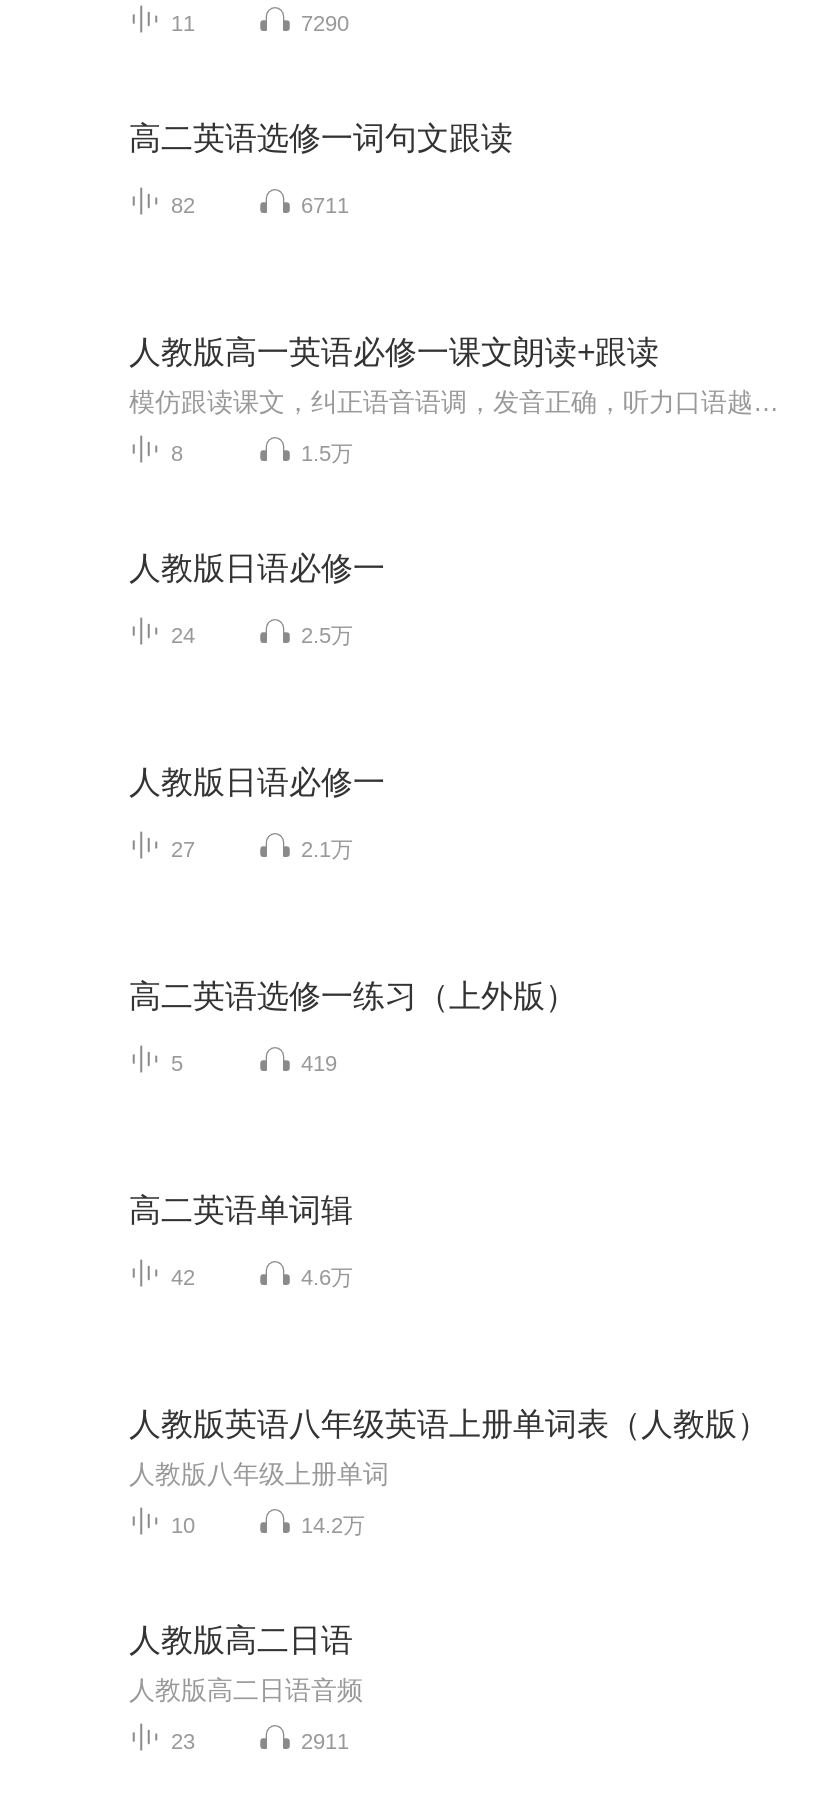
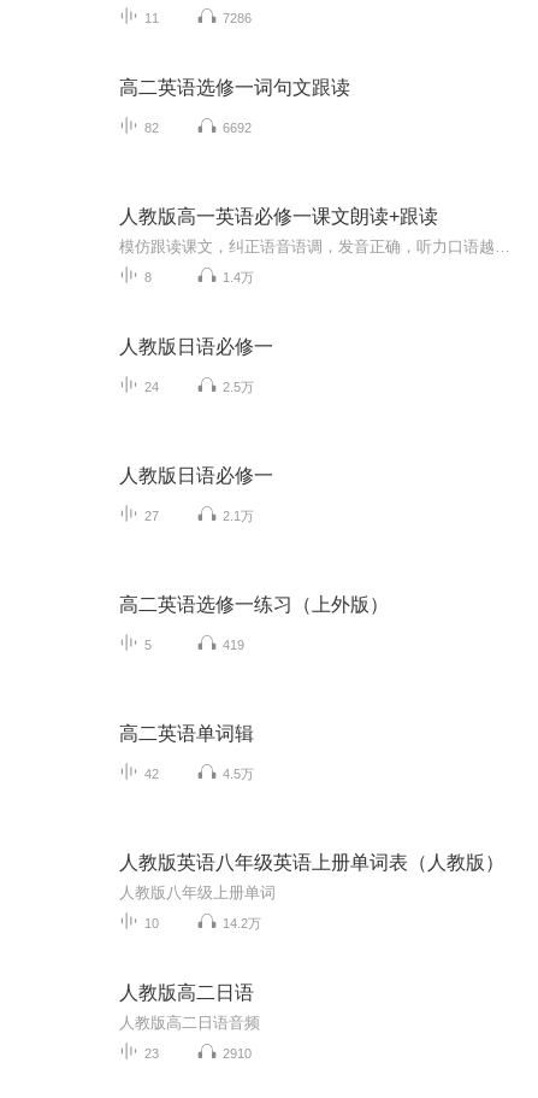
- 7290
+ 7286

- 6711
+ 6692

- 1.5万
+ 1.4万

- 4.6万
+ 4.5万

- 2911
+ 2910
